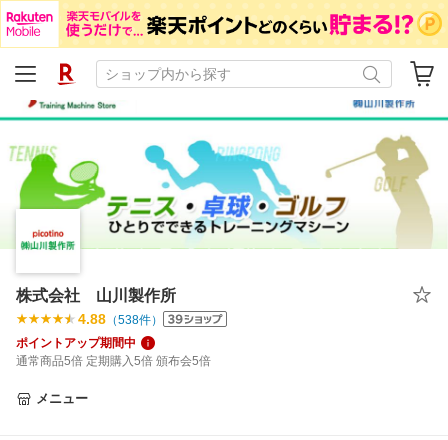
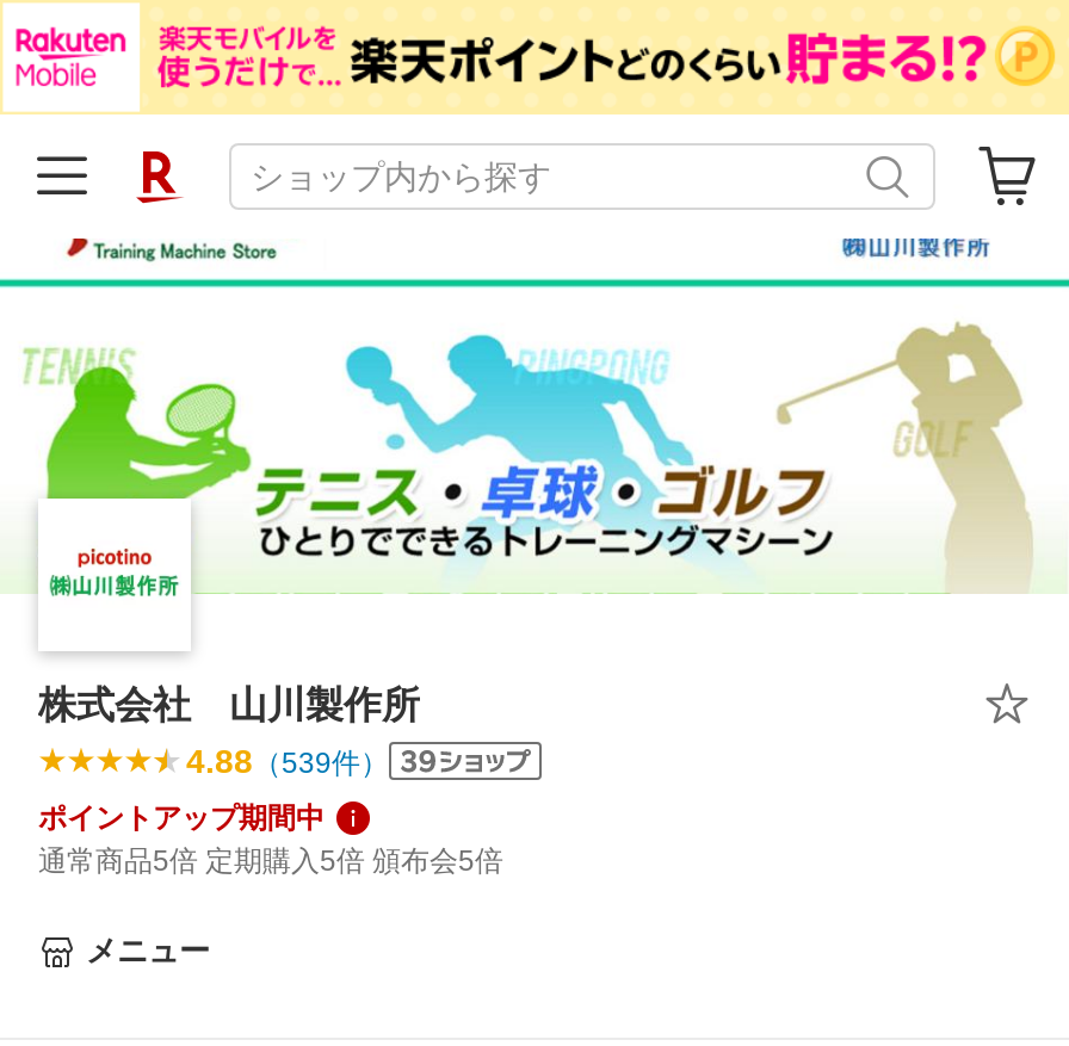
- 4.88（538件）
+ 4.88（539件）
